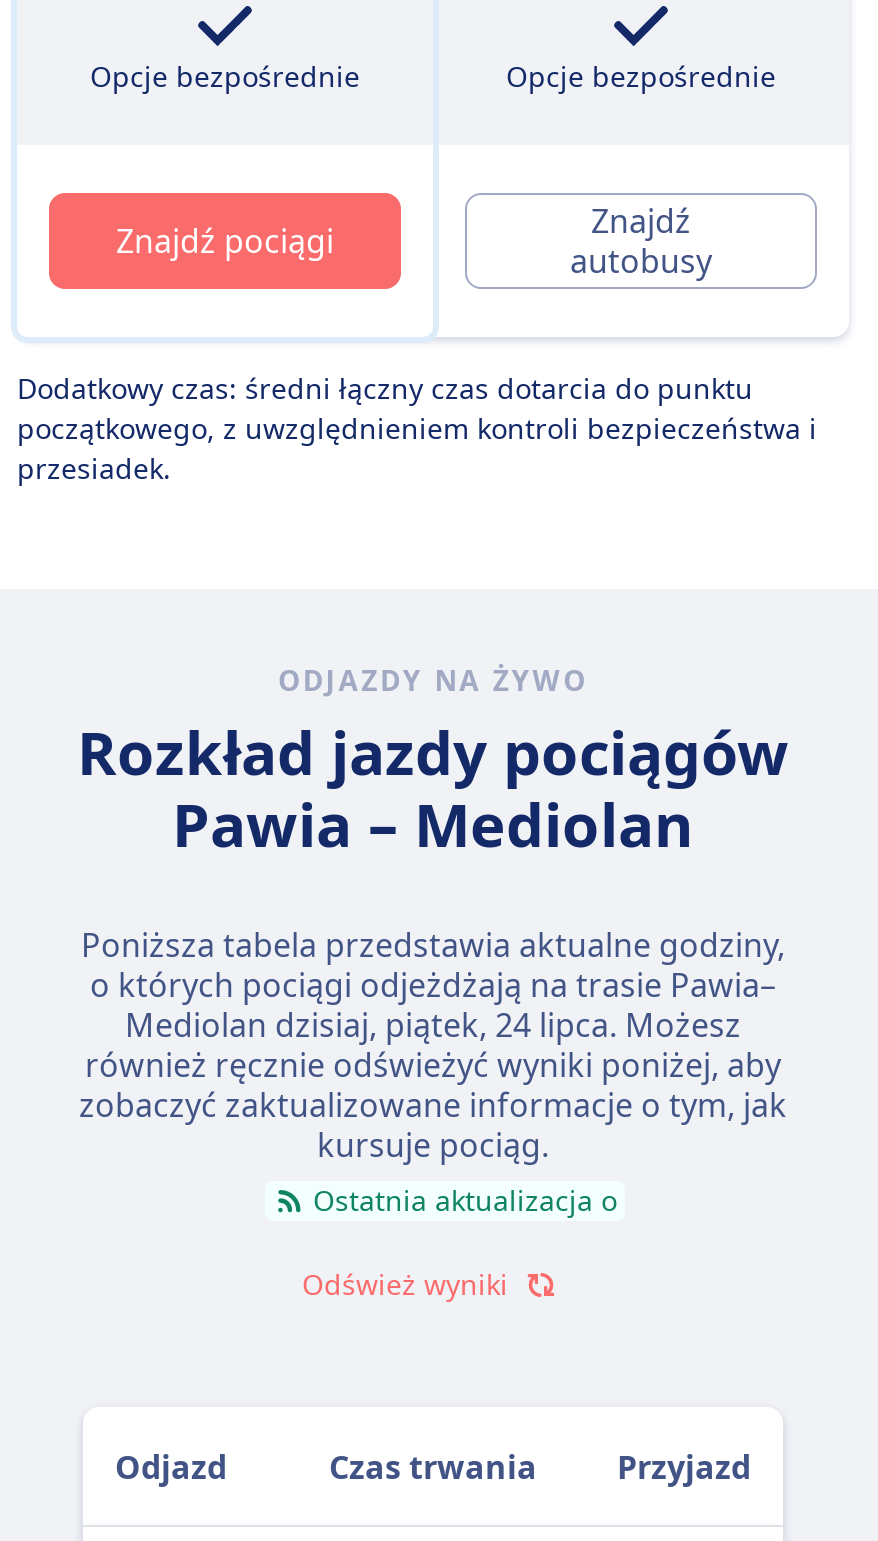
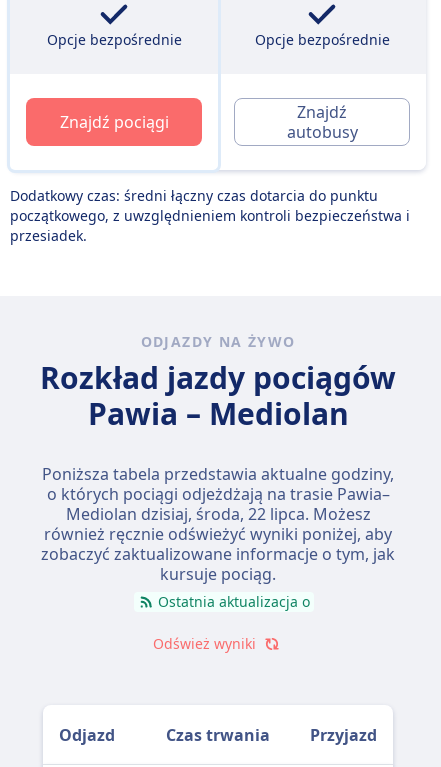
- Mediolan dzisiaj, piątek, 24 lipca. Możesz
+ Mediolan dzisiaj, środa, 22 lipca. Możesz
